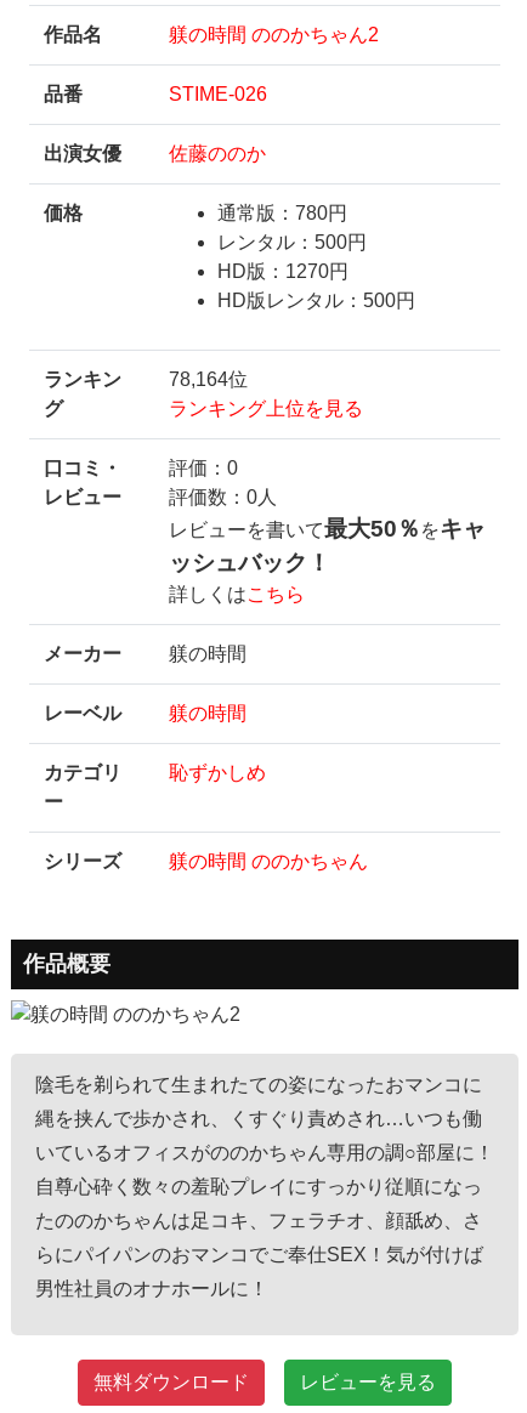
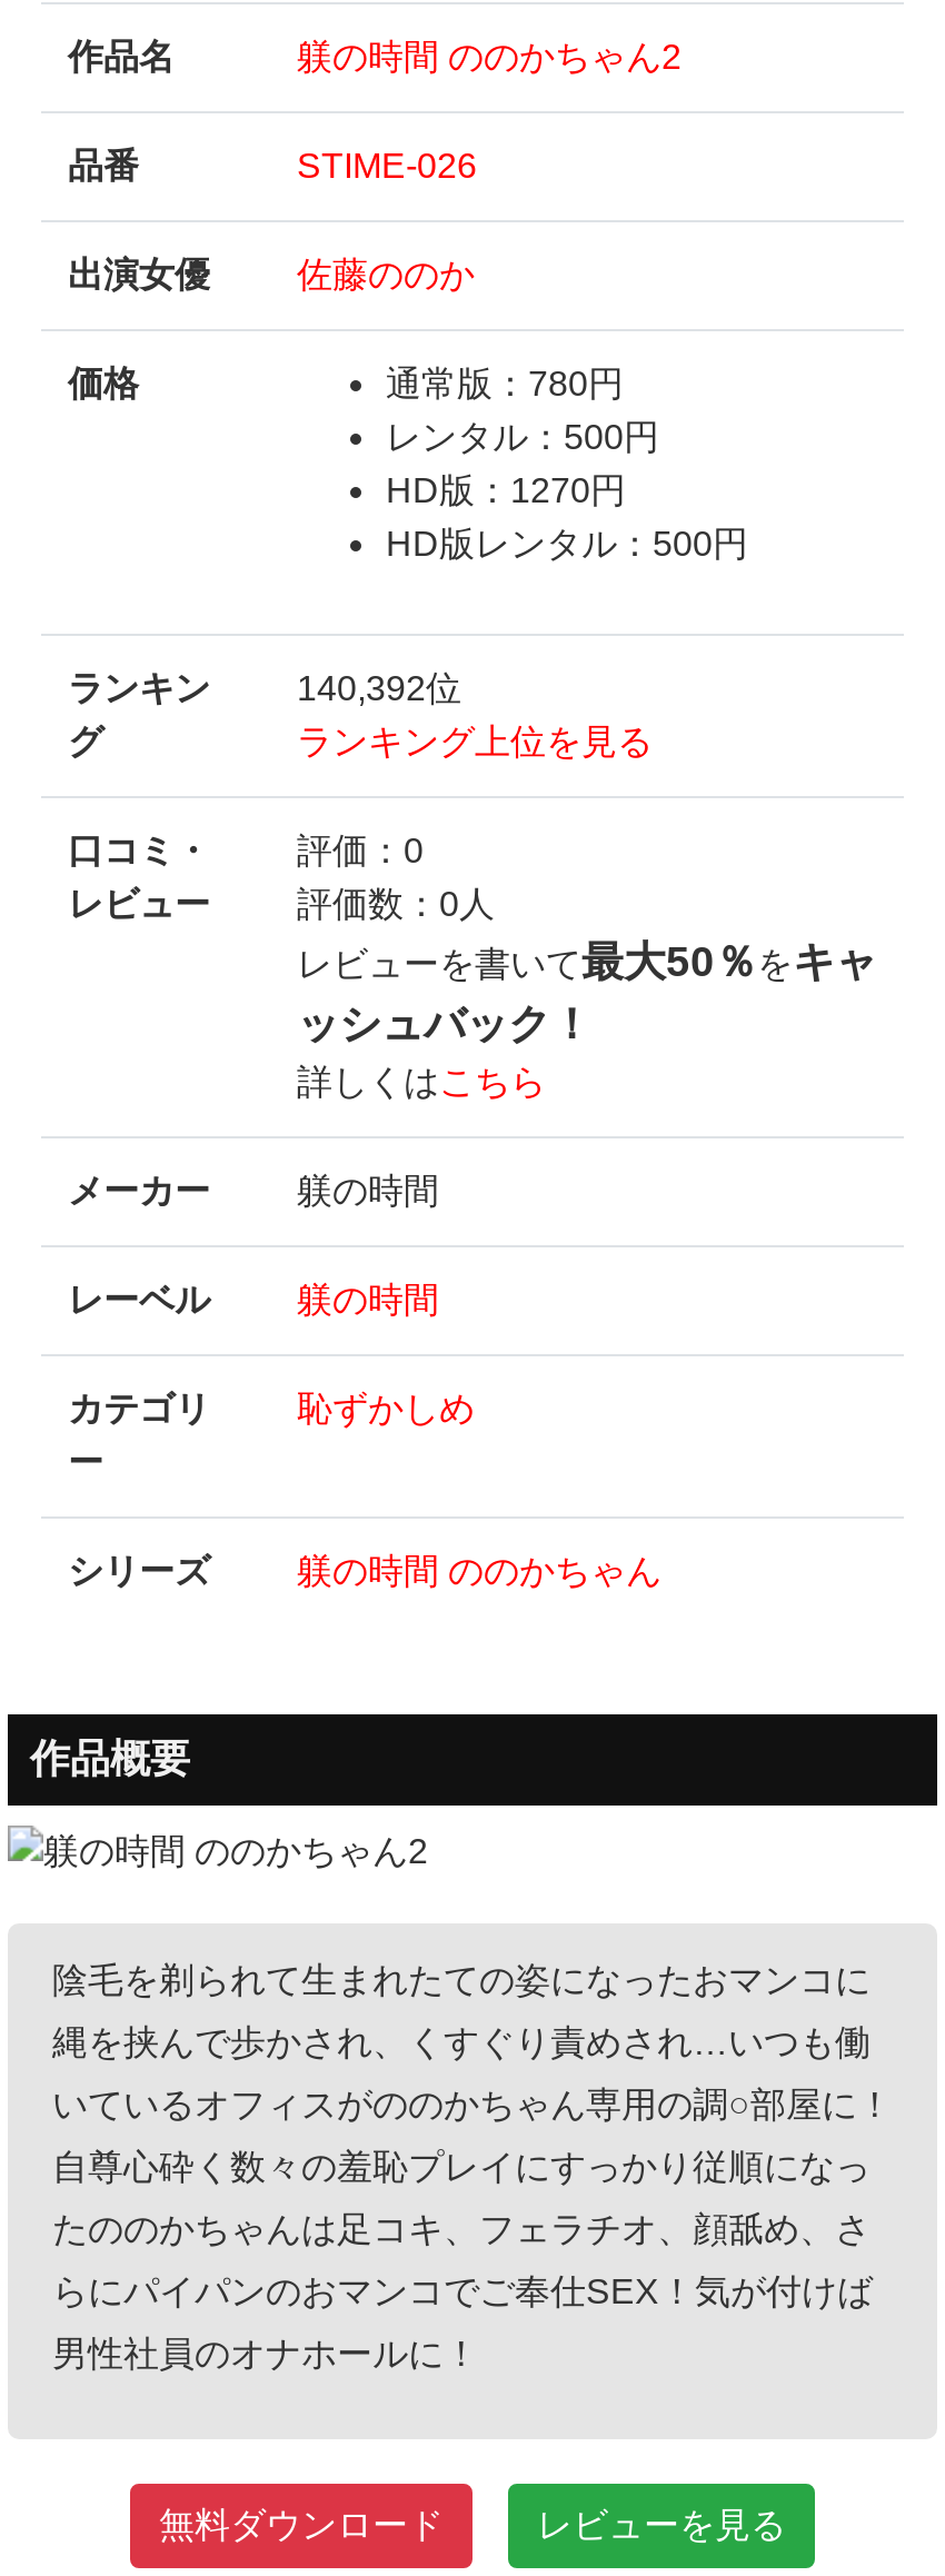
- 78,164位
+ 140,392位
